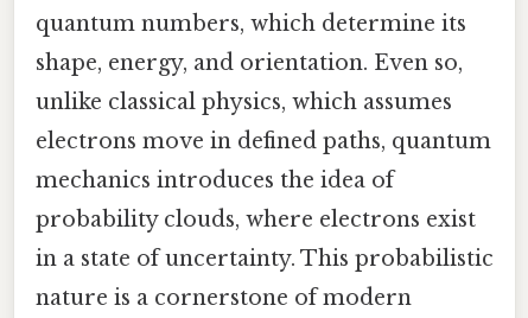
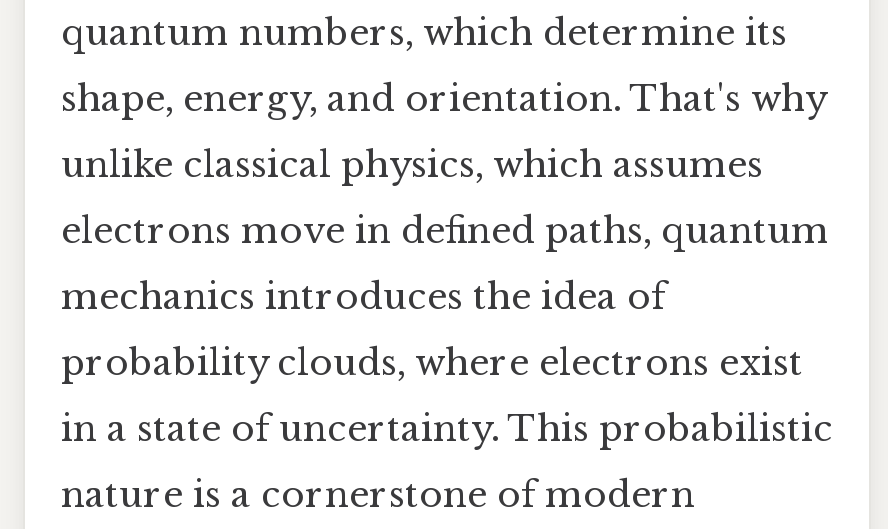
- shape, energy, and orientation. Even so,
+ shape, energy, and orientation. That's why
